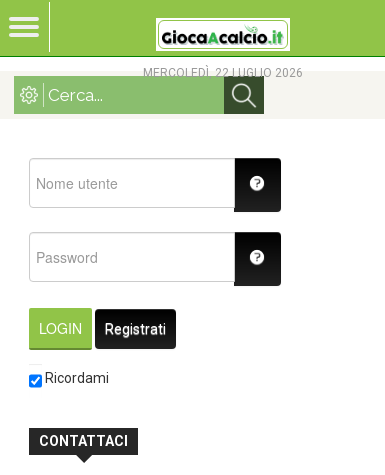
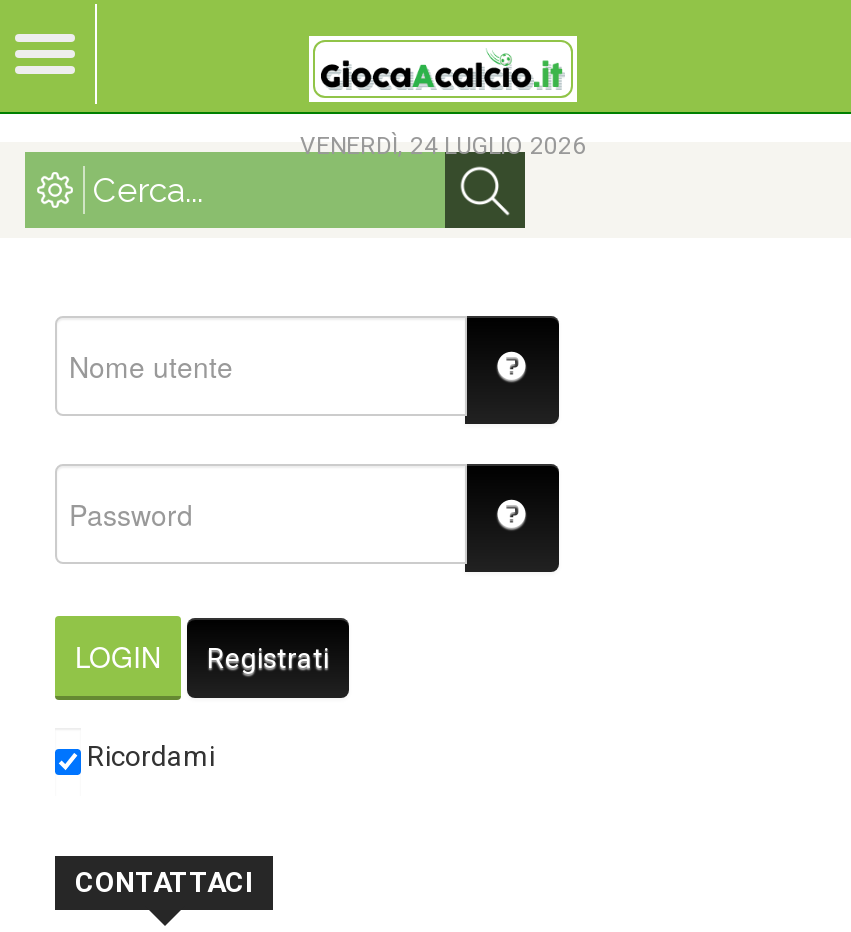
- MERCOLEDÌ, 22 LUGLIO 2026
+ VENERDÌ, 24 LUGLIO 2026
